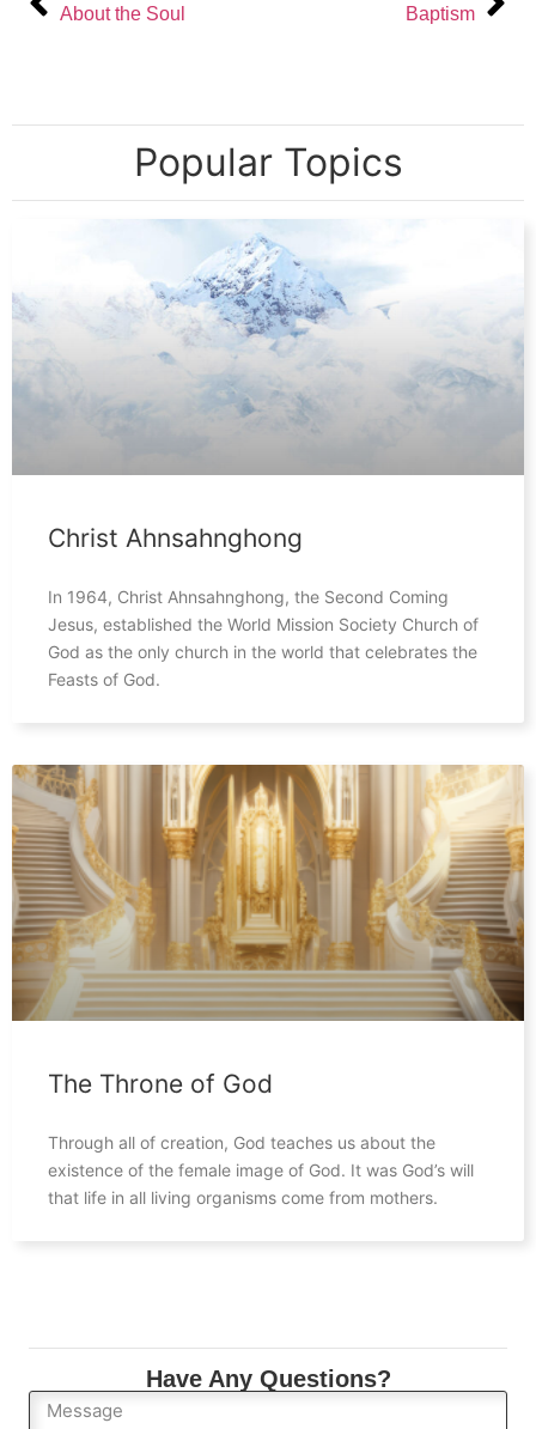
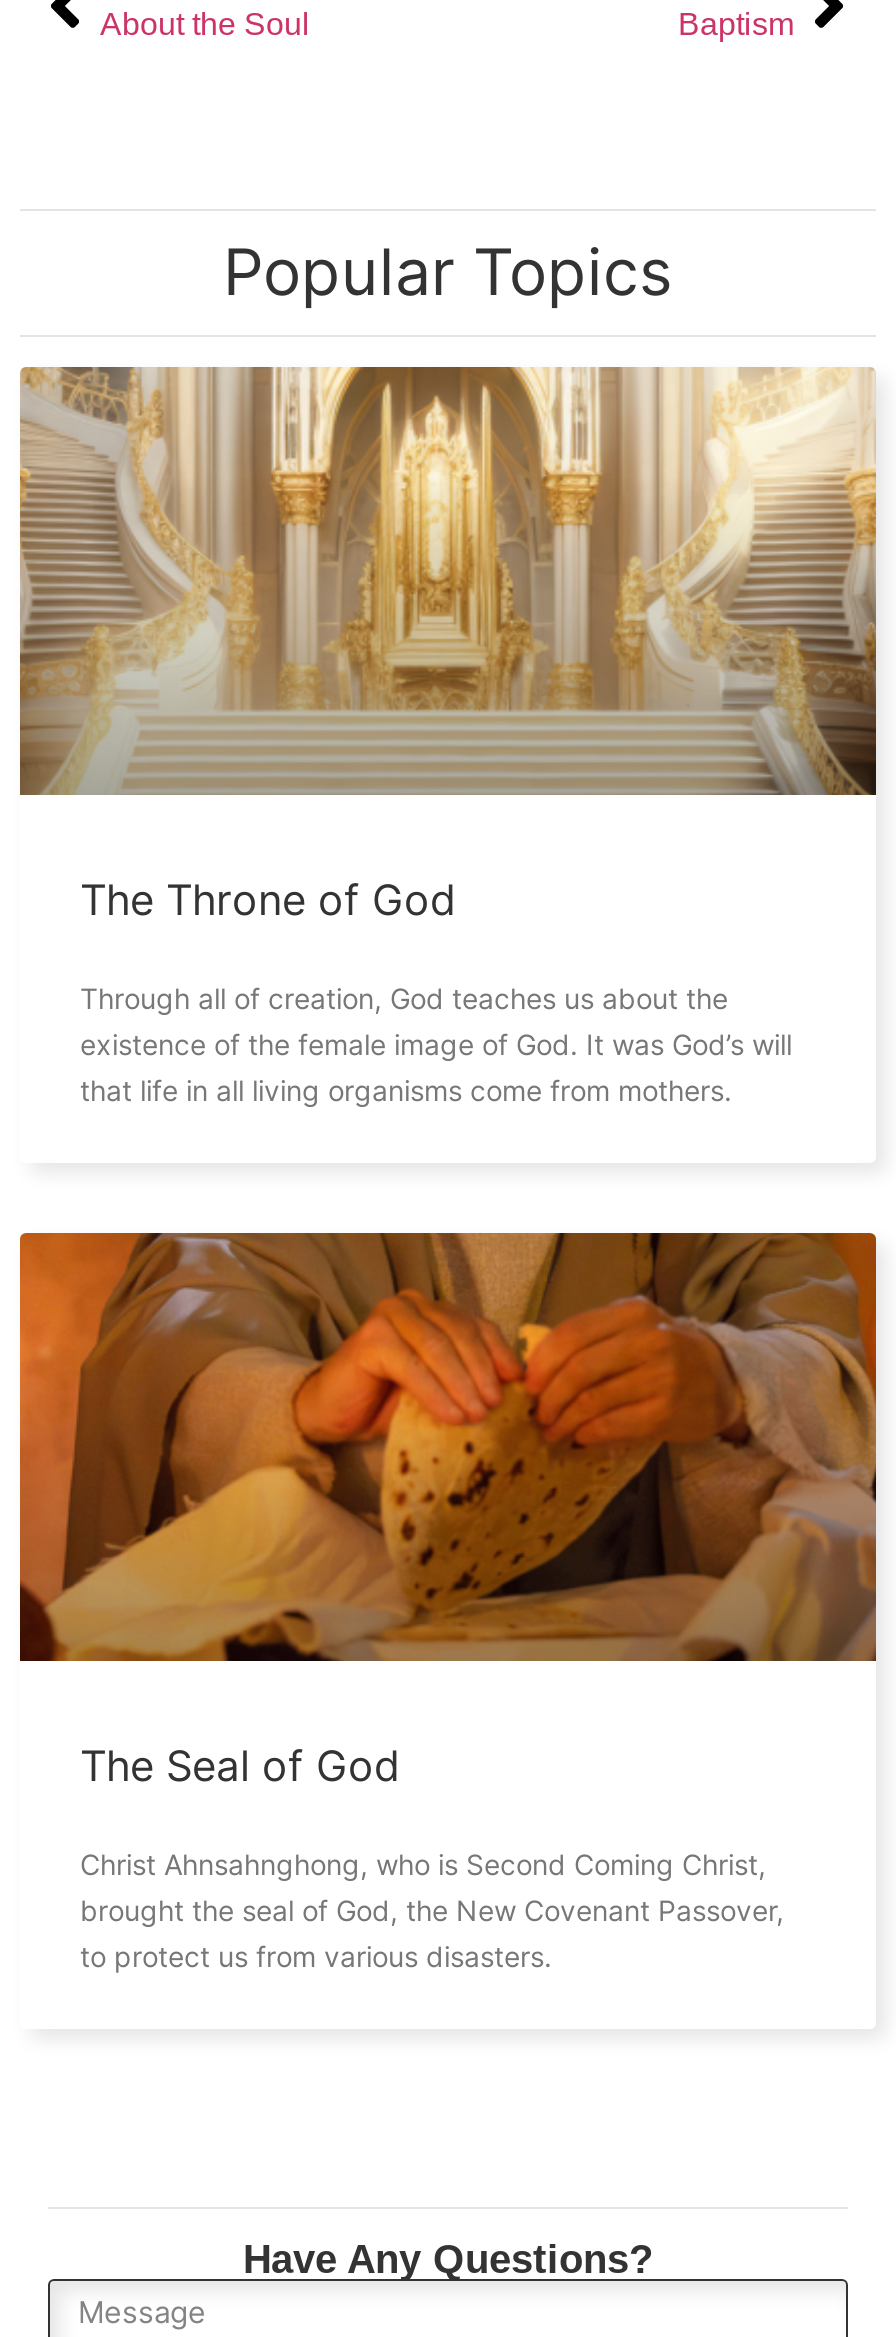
- [image]

- Christ Ahnsahnghong
- In 1964, Christ Ahnsahnghong, the Second Coming
- Jesus, established the World Mission Society Church of
- God as the only church in the world that celebrates the
- Feasts of God.

moved up: [image] | The Throne of God | Through all of creation, God teaches us about the | existence of the female image of God. It was God’s will | that life in all living organisms come from mothers.

+ [image]
+ The Seal of God
+ Christ Ahnsahnghong, who is Second Coming Christ,
+ brought the seal of God, the New Covenant Passover,
+ to protect us from various disasters.
